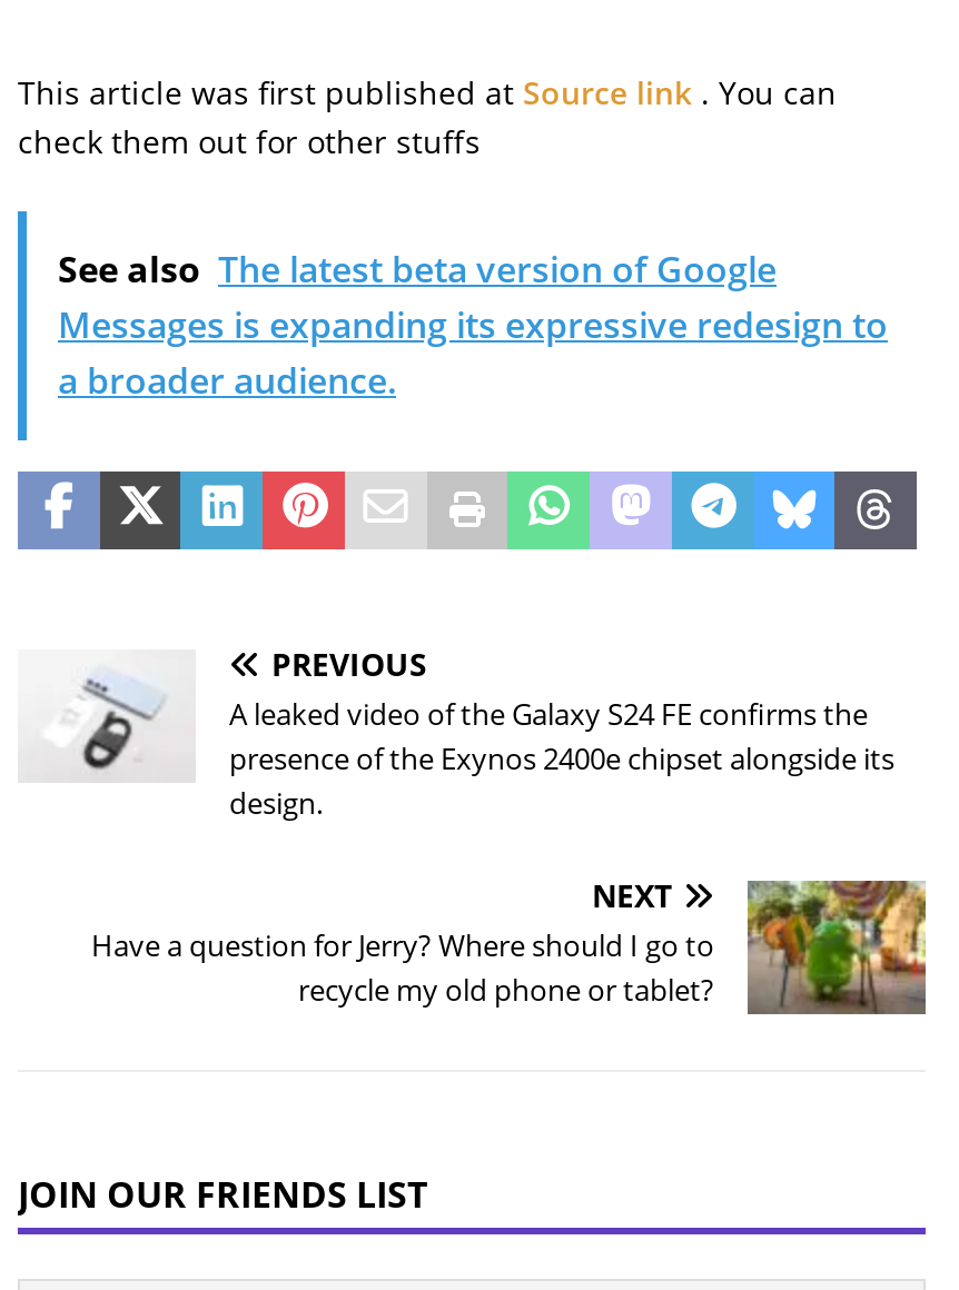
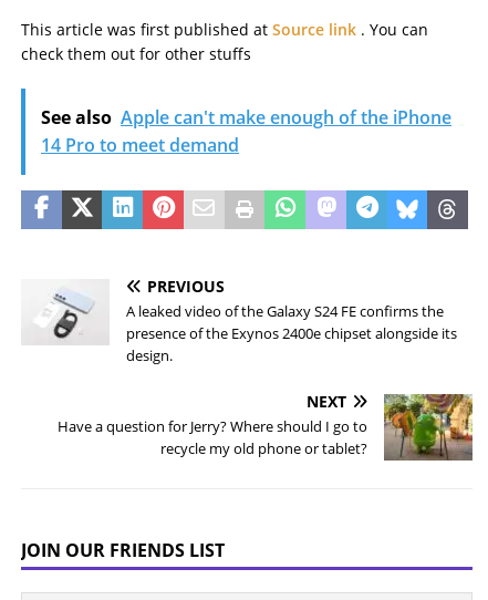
- See also The latest beta version of Google
- Messages is expanding its expressive redesign to
- a broader audience.
+ See also Apple can't make enough of the iPhone
+ 14 Pro to meet demand
